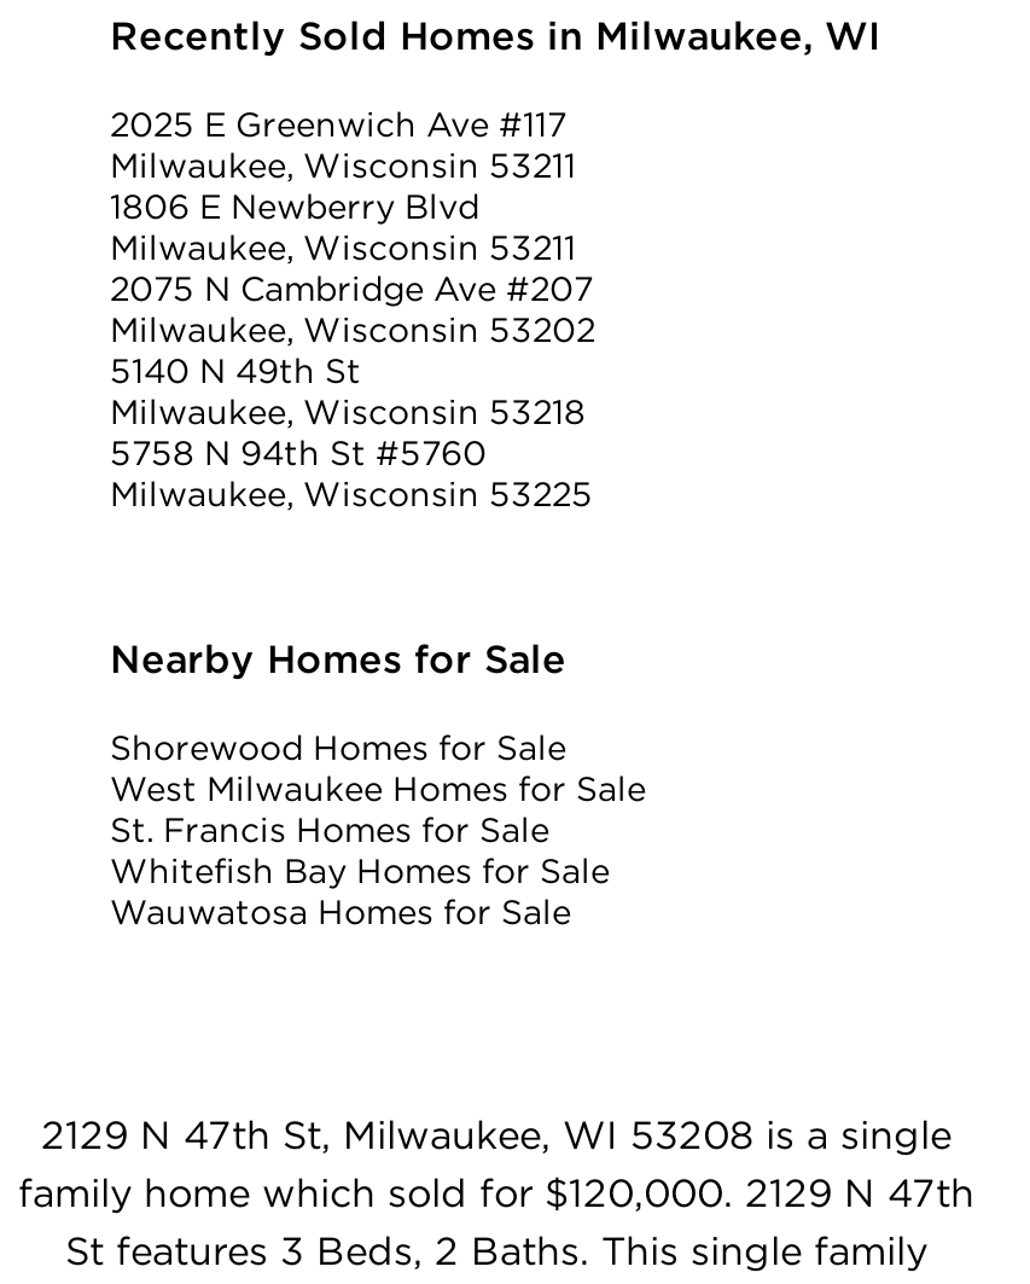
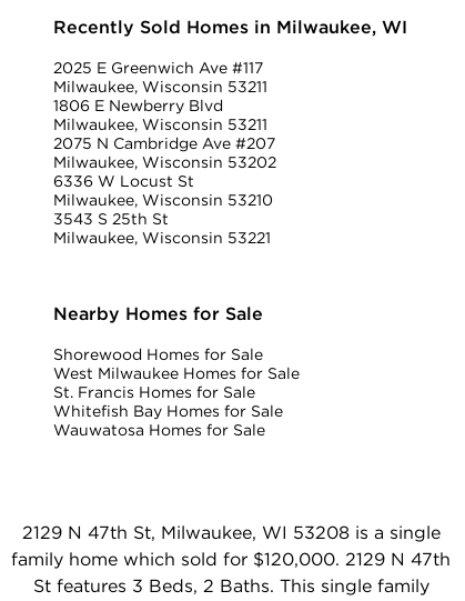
- 5140 N 49th St
- Milwaukee, Wisconsin 53218
- 5758 N 94th St #5760
- Milwaukee, Wisconsin 53225
+ 6336 W Locust St
+ Milwaukee, Wisconsin 53210
+ 3543 S 25th St
+ Milwaukee, Wisconsin 53221
